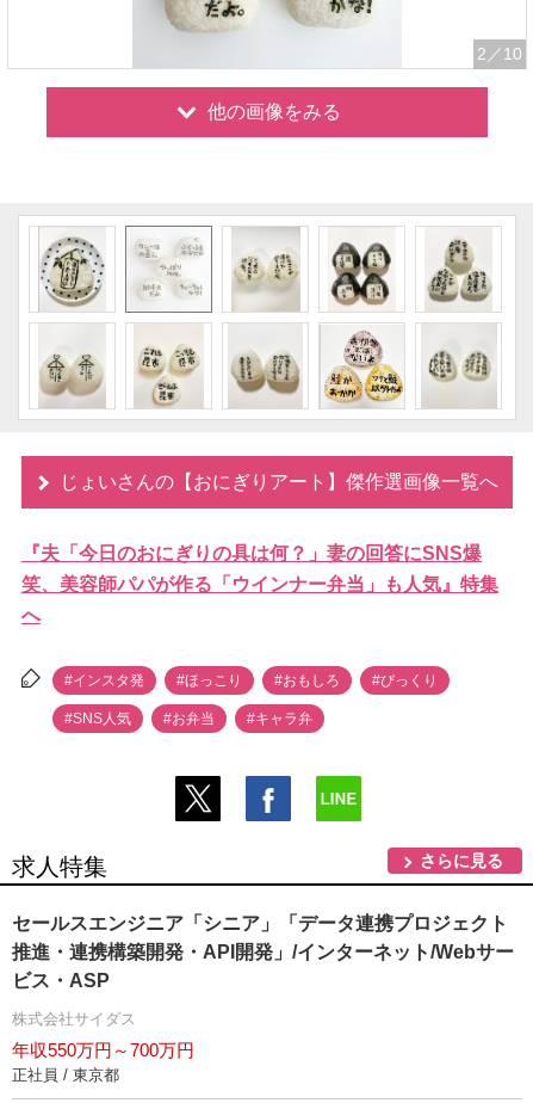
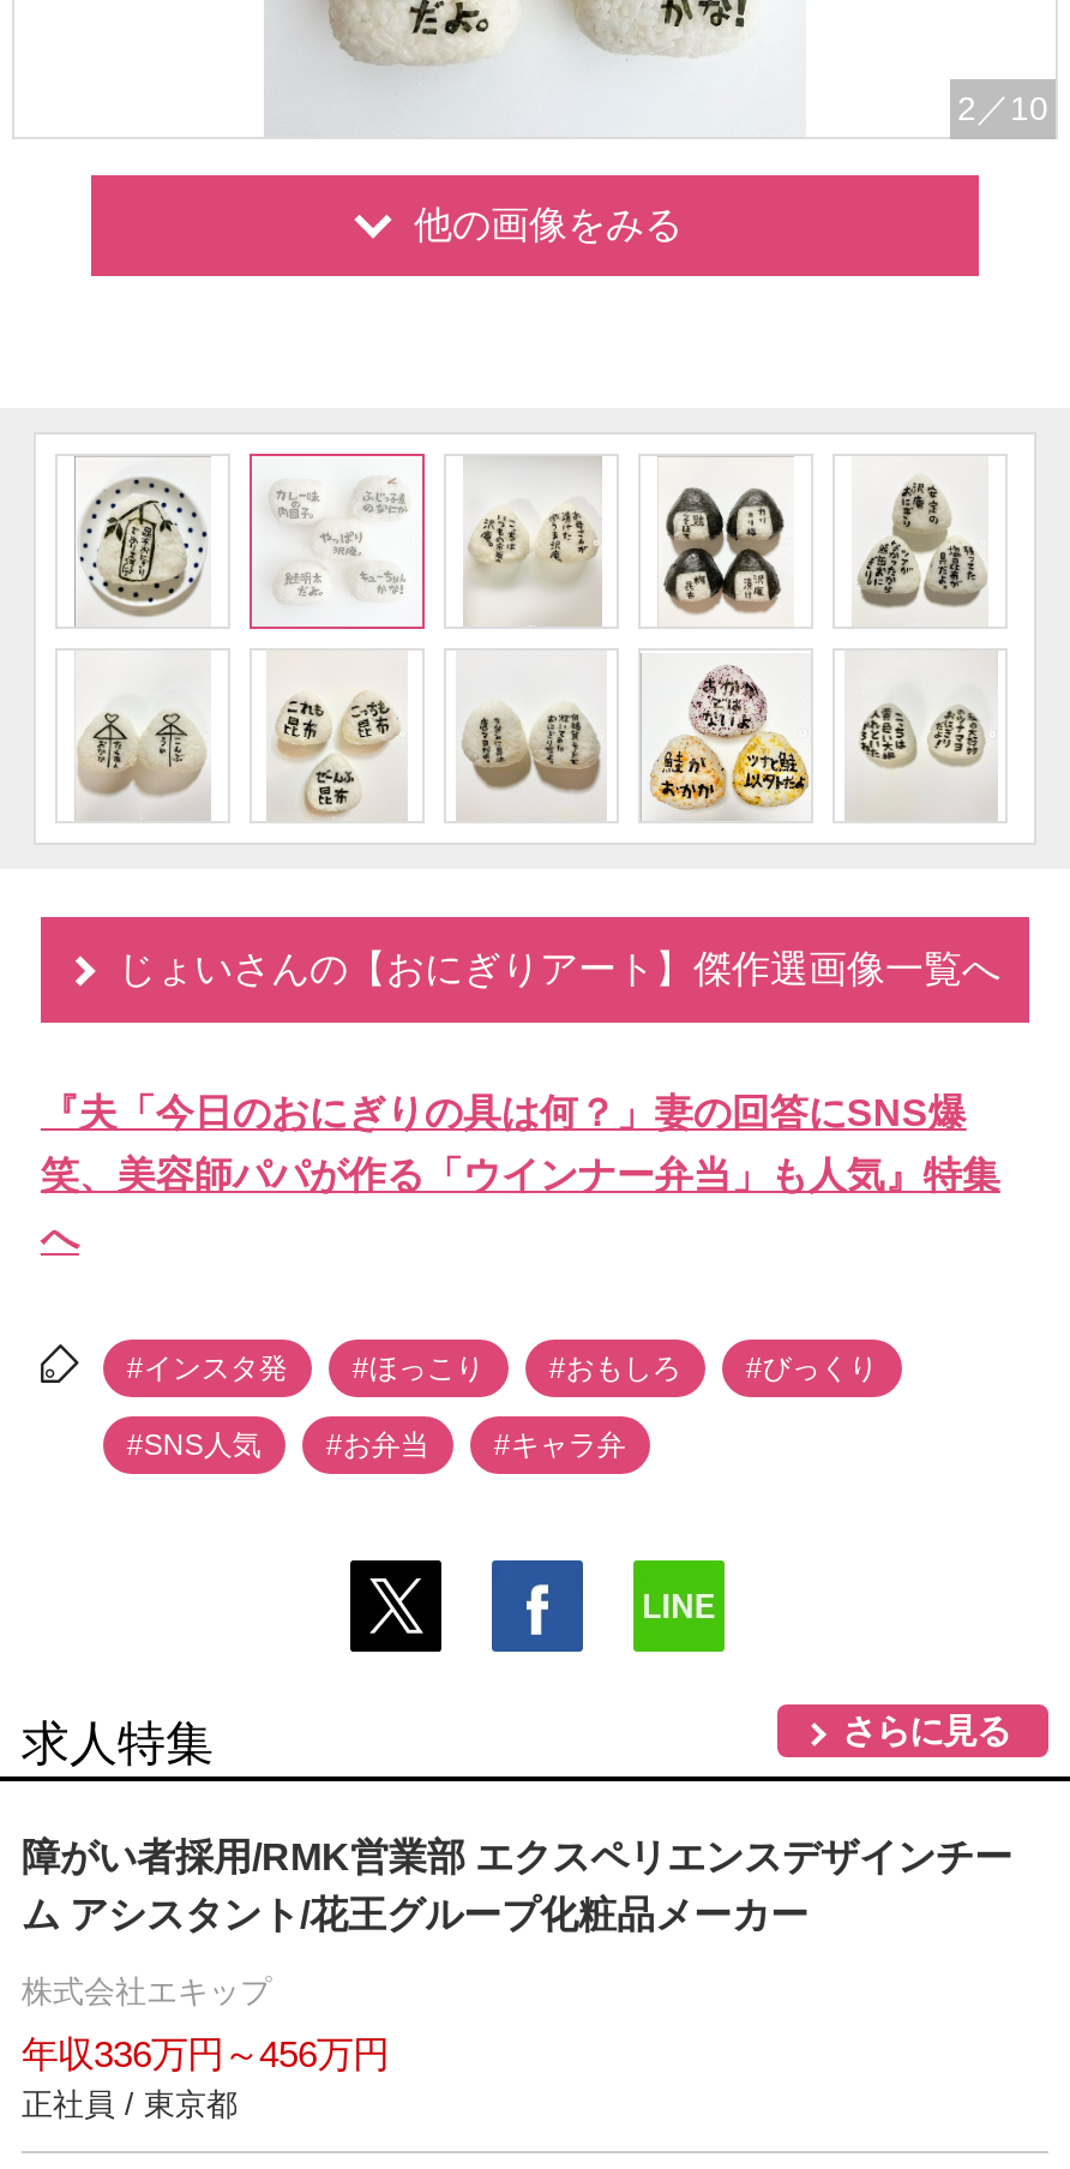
- セールスエンジニア「シニア」「データ連携プロジェクト
- 推進・連携構築開発・API開発」/インターネット/Webサー
- ビス・ASP
+ 障がい者採用/RMK営業部 エクスペリエンスデザインチー
+ ム アシスタント/花王グループ化粧品メーカー

- 株式会社サイダス
+ 株式会社エキップ

- 年収550万円～700万円
+ 年収336万円～456万円
